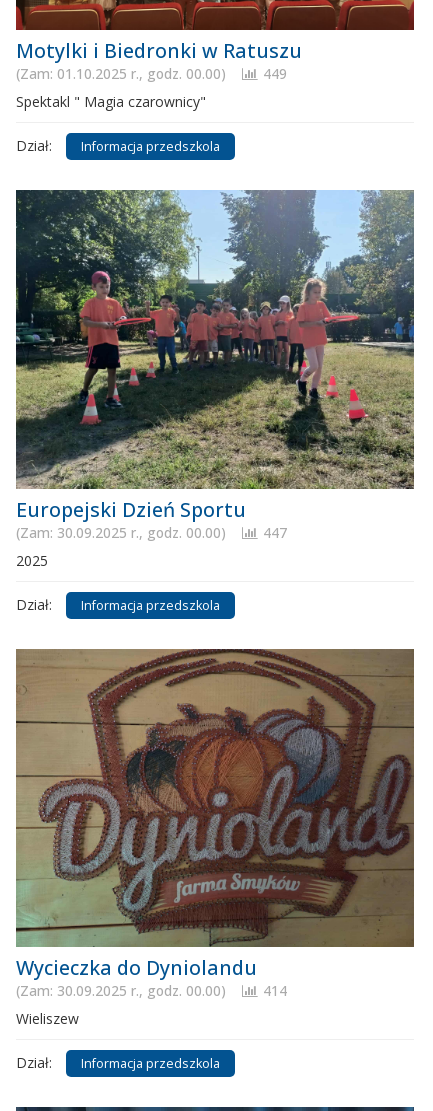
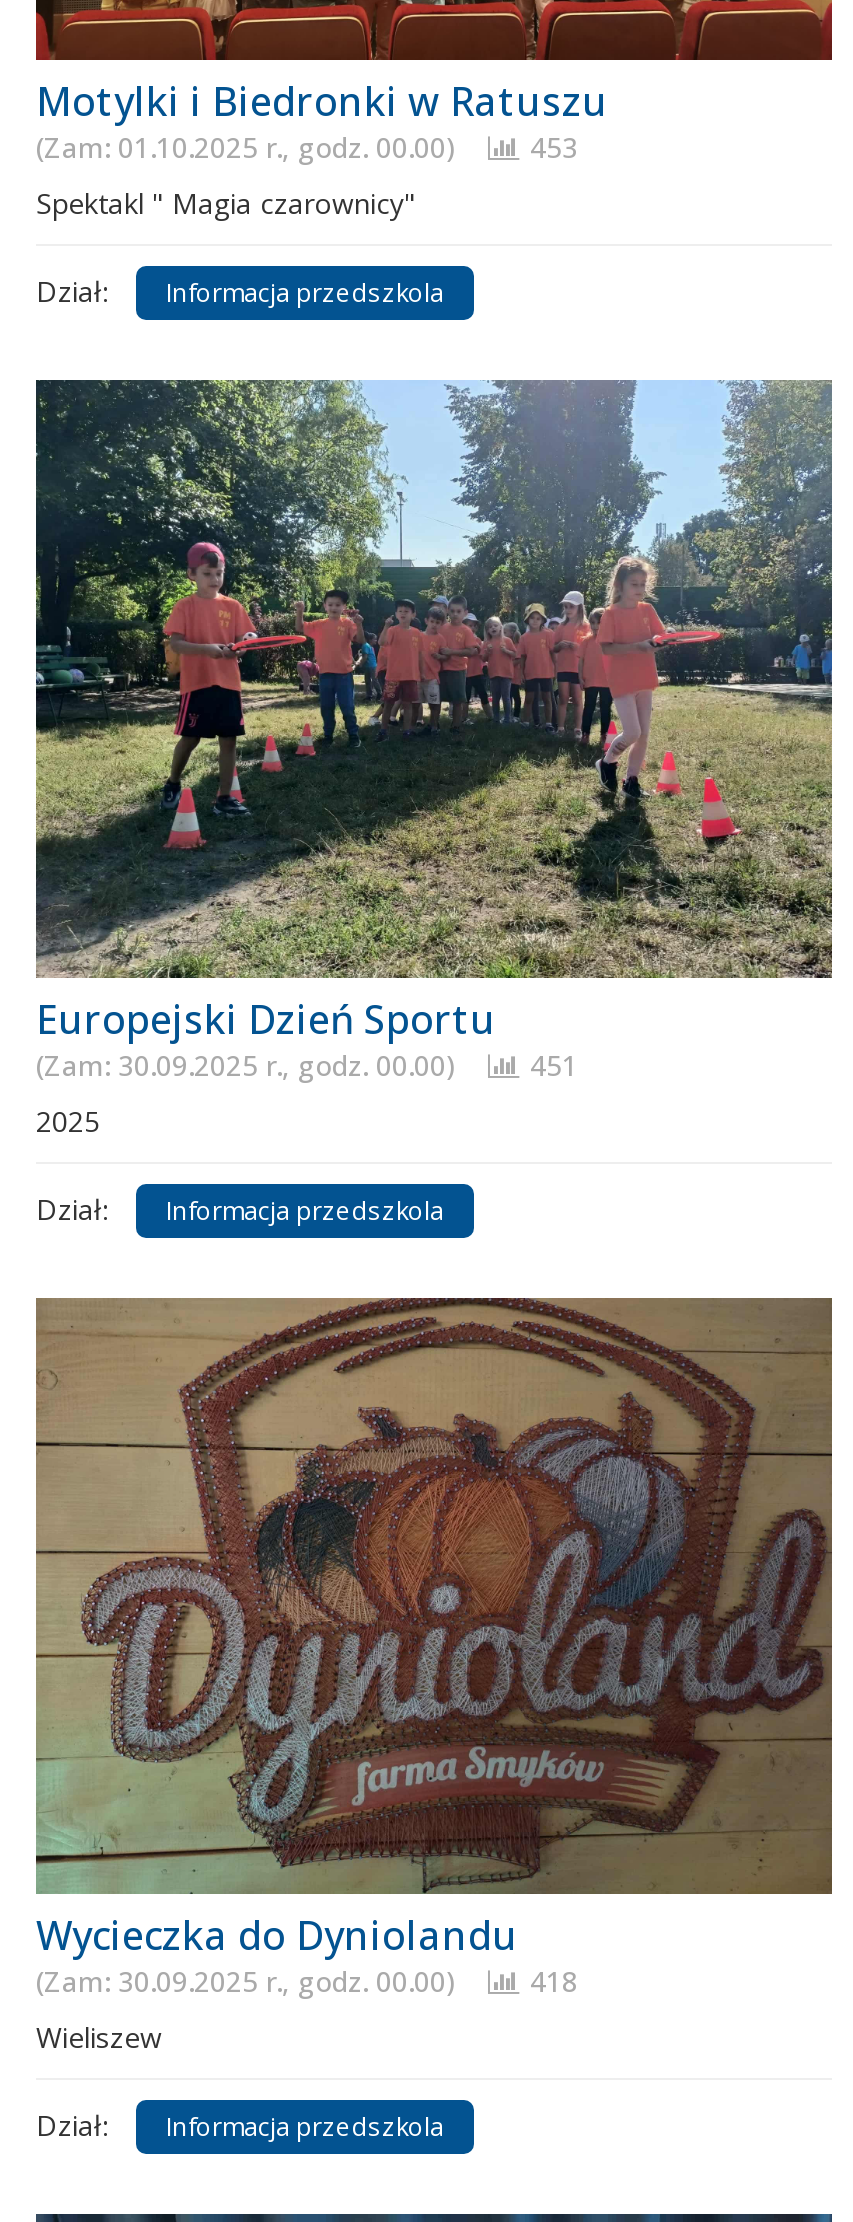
- (Zam: 01.10.2025 r., godz. 00.00) 449
+ (Zam: 01.10.2025 r., godz. 00.00) 453

- (Zam: 30.09.2025 r., godz. 00.00) 447
+ (Zam: 30.09.2025 r., godz. 00.00) 451

- (Zam: 30.09.2025 r., godz. 00.00) 414
+ (Zam: 30.09.2025 r., godz. 00.00) 418
